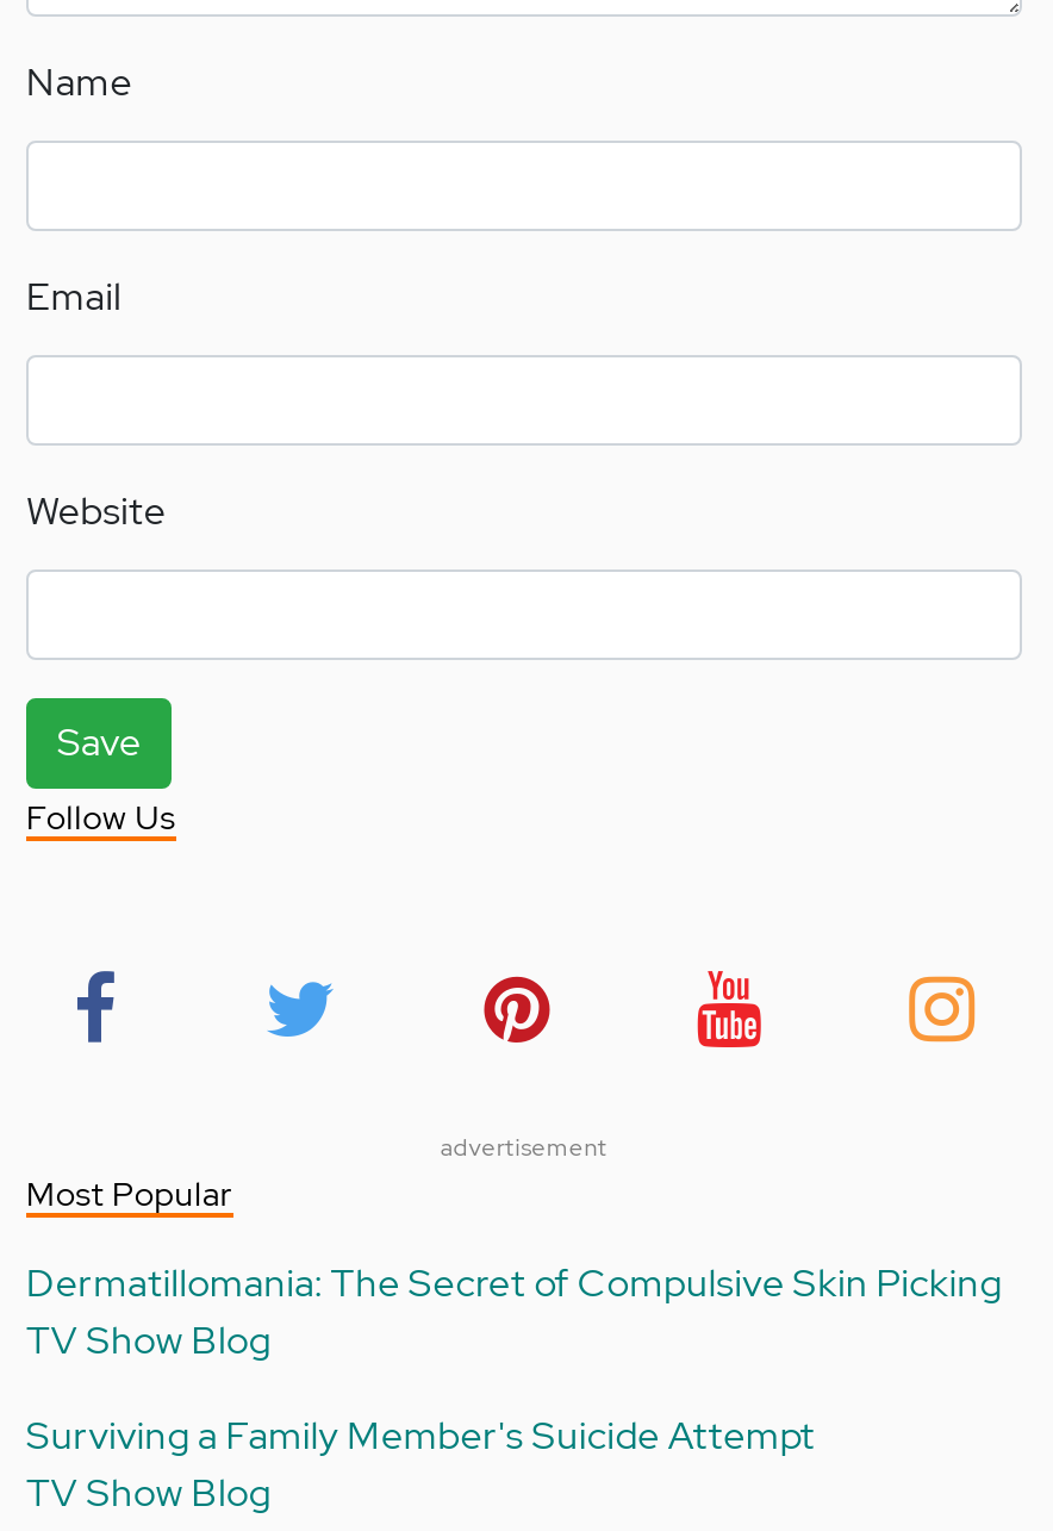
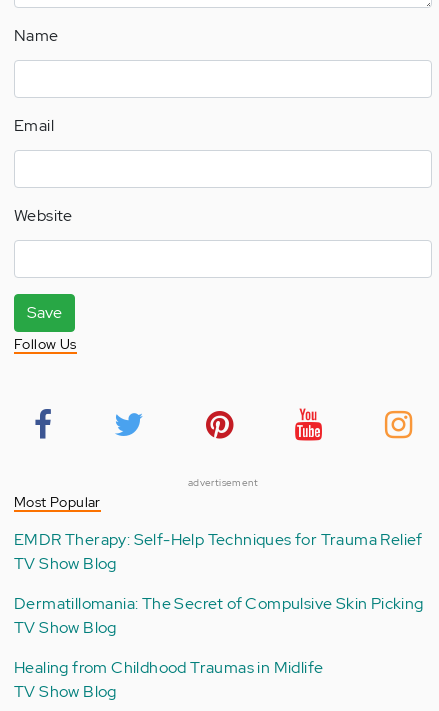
+ EMDR Therapy: Self-Help Techniques for Trauma Relief
+ TV Show Blog

- Surviving a Family Member's Suicide Attempt
+ Healing from Childhood Traumas in Midlife
